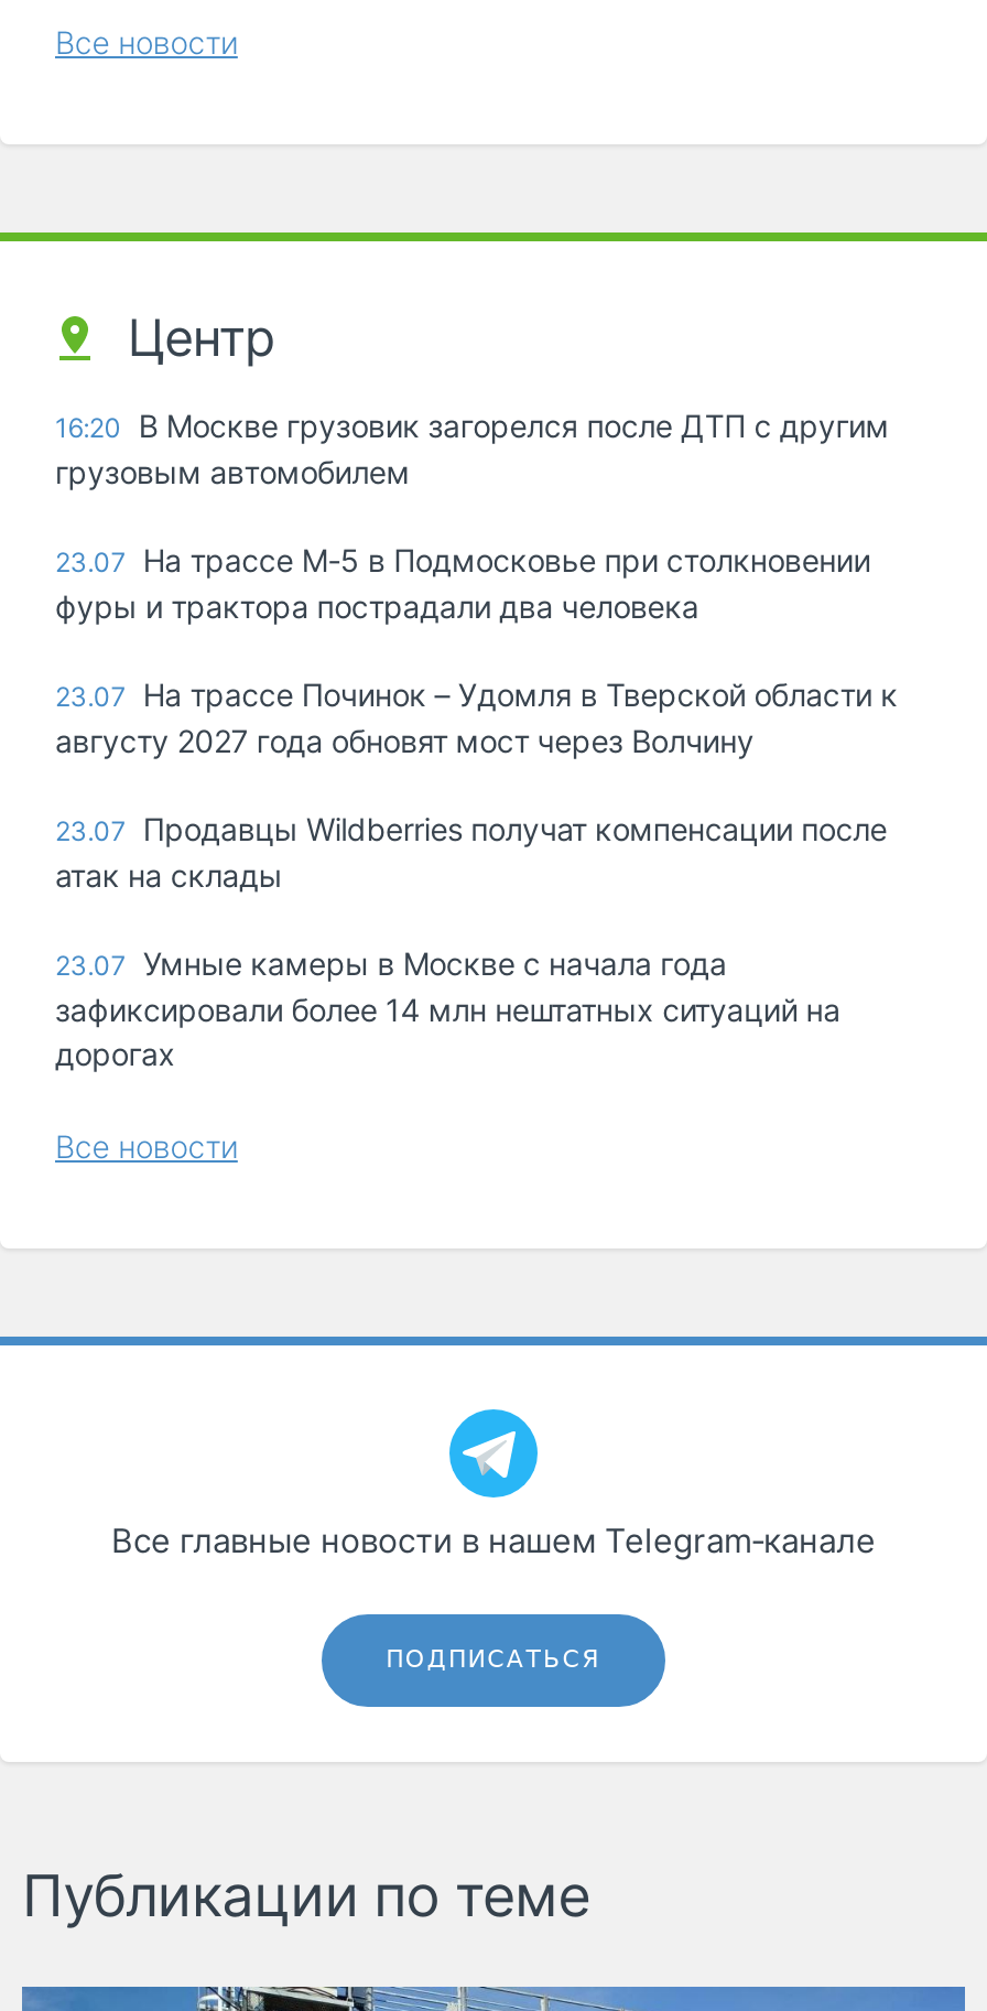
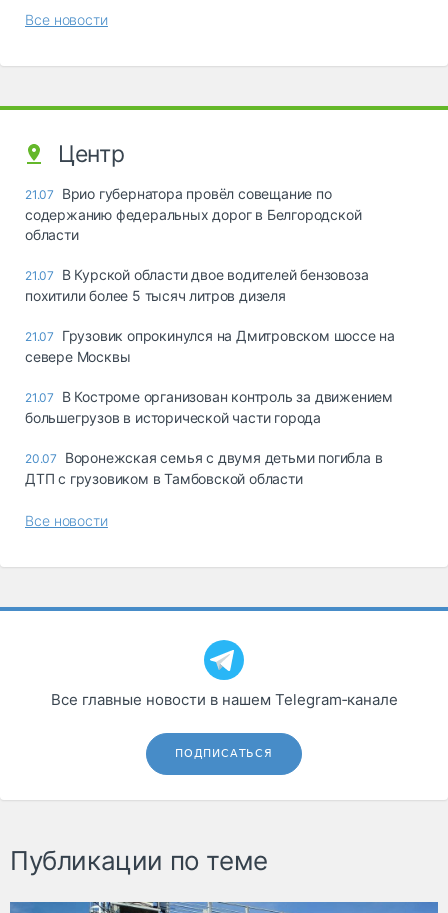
- 16:20 В Москве грузовик загорелся после ДТП с другим
- грузовым автомобилем
+ 21.07 Врио губернатора провёл совещание по
+ содержанию федеральных дорог в Белгородской
+ области

- 23.07 На трассе М-5 в Подмосковье при столкновении
- фуры и трактора пострадали два человека
+ 21.07 В Курской области двое водителей бензовоза
+ похитили более 5 тысяч литров дизеля

- 23.07 На трассе Починок – Удомля в Тверской области к
- августу 2027 года обновят мост через Волчину
+ 21.07 Грузовик опрокинулся на Дмитровском шоссе на
+ севере Москвы

- 23.07 Продавцы Wildberries получат компенсации после
- атак на склады
+ 21.07 В Костроме организован контроль за движением
+ большегрузов в исторической части города

- 23.07 Умные камеры в Москве с начала года
- зафиксировали более 14 млн нештатных ситуаций на
- дорогах
+ 20.07 Воронежская семья с двумя детьми погибла в
+ ДТП с грузовиком в Тамбовской области
